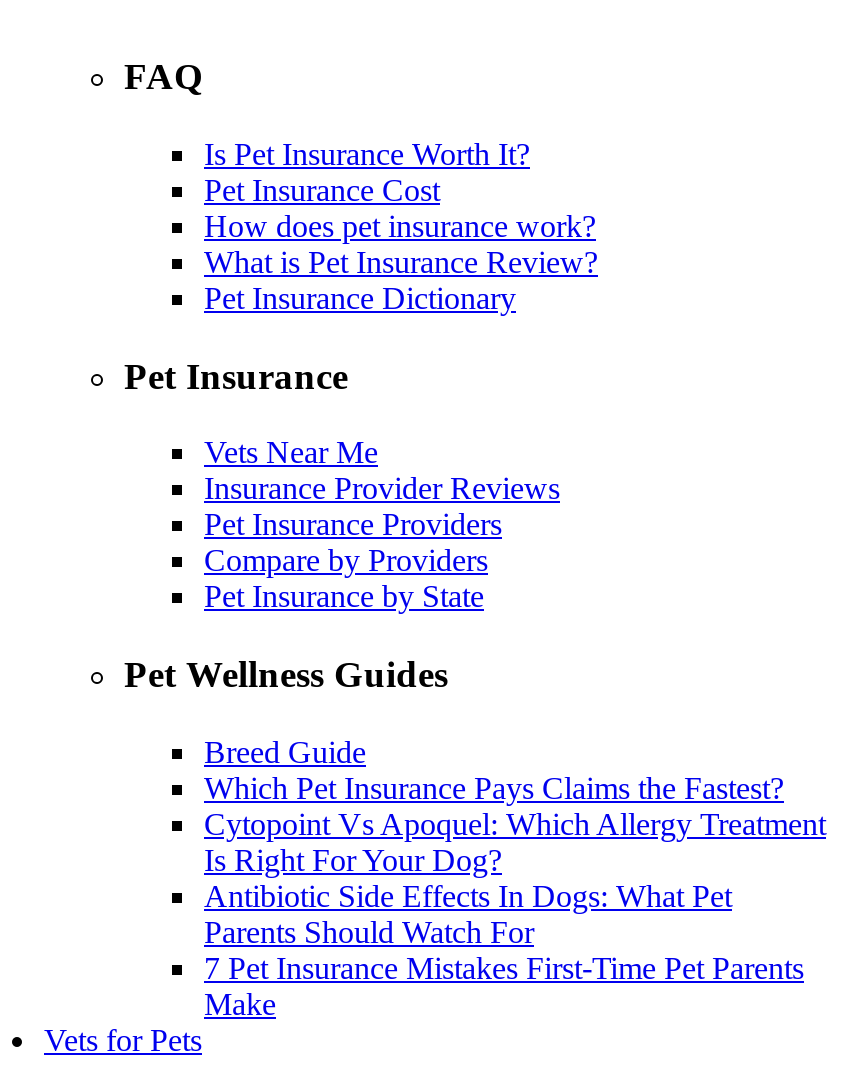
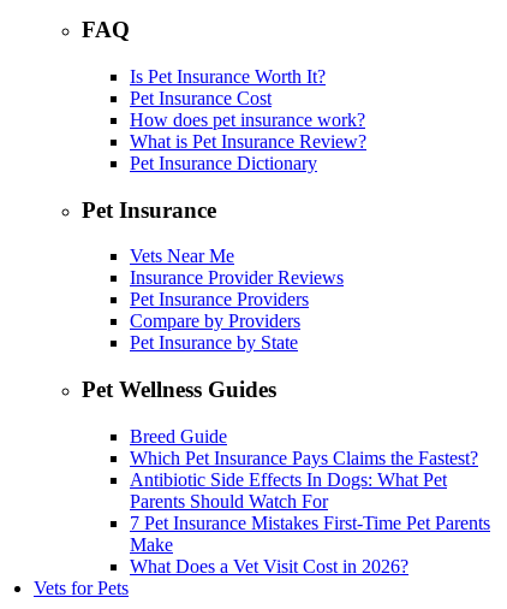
- Cytopoint Vs Apoquel: Which Allergy Treatment
- Is Right For Your Dog?

moved up: Antibiotic Side Effects In Dogs: What Pet | Parents Should Watch For | 7 Pet Insurance Mistakes First-Time Pet Parents | Make

+ What Does a Vet Visit Cost in 2026?
